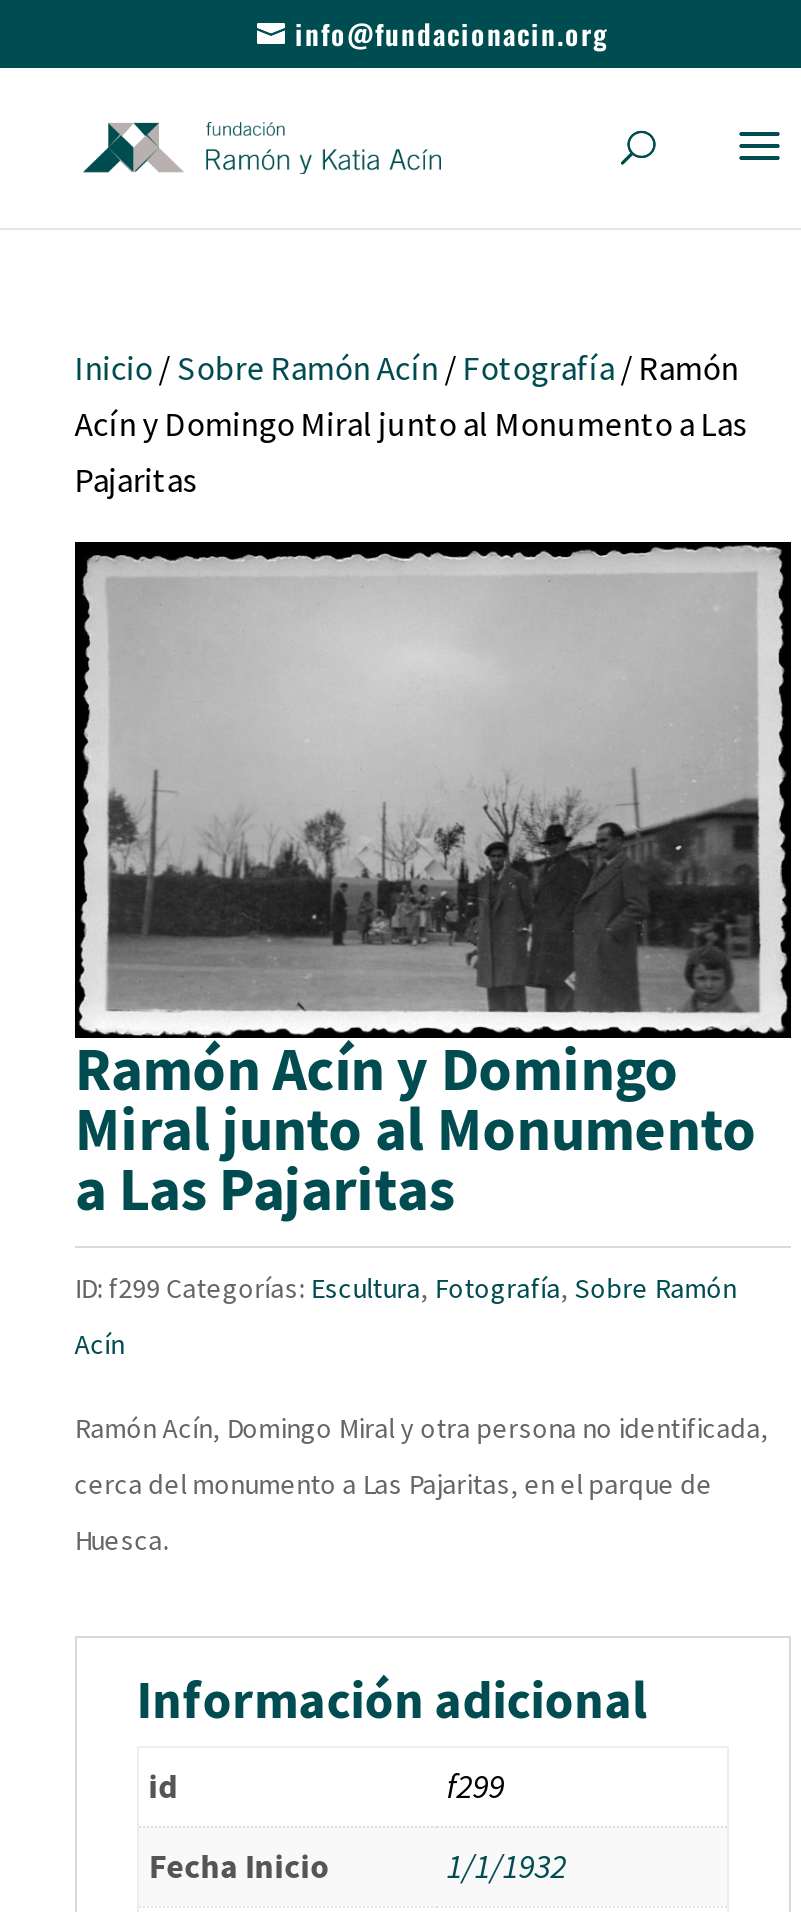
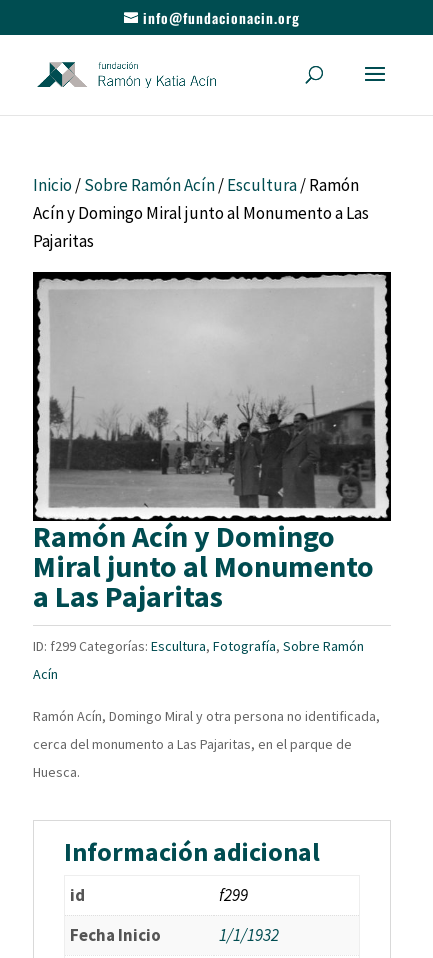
- Inicio / Sobre Ramón Acín / Fotografía / Ramón
+ Inicio / Sobre Ramón Acín / Escultura / Ramón
